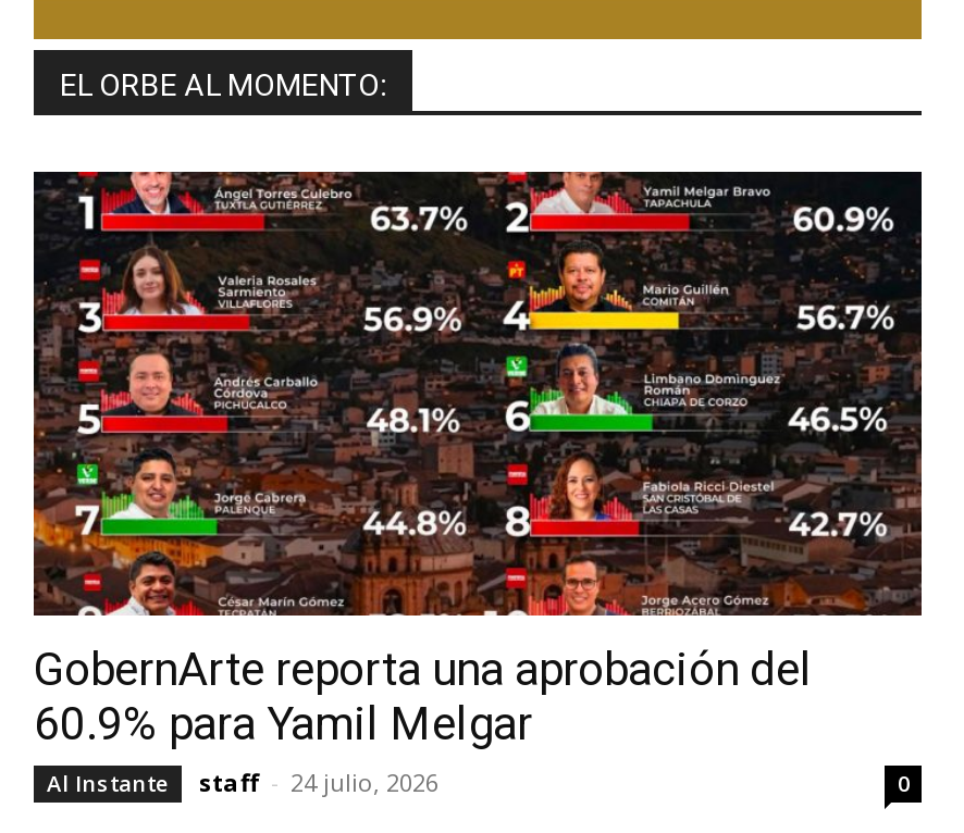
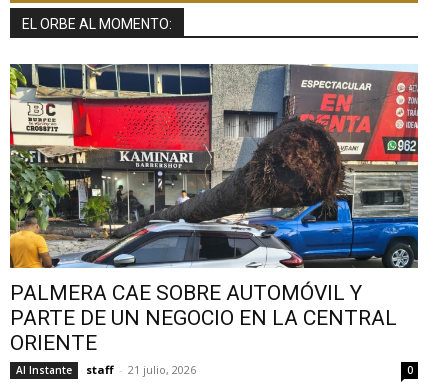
- [image]
- GobernArte reporta una aprobación del
- 60.9% para Yamil Melgar
+ [image]
+ PALMERA CAE SOBRE AUTOMÓVIL Y
+ PARTE DE UN NEGOCIO EN LA CENTRAL
+ ORIENTE

- Al Instante staff - 24 julio, 2026
+ Al Instante staff - 21 julio, 2026
